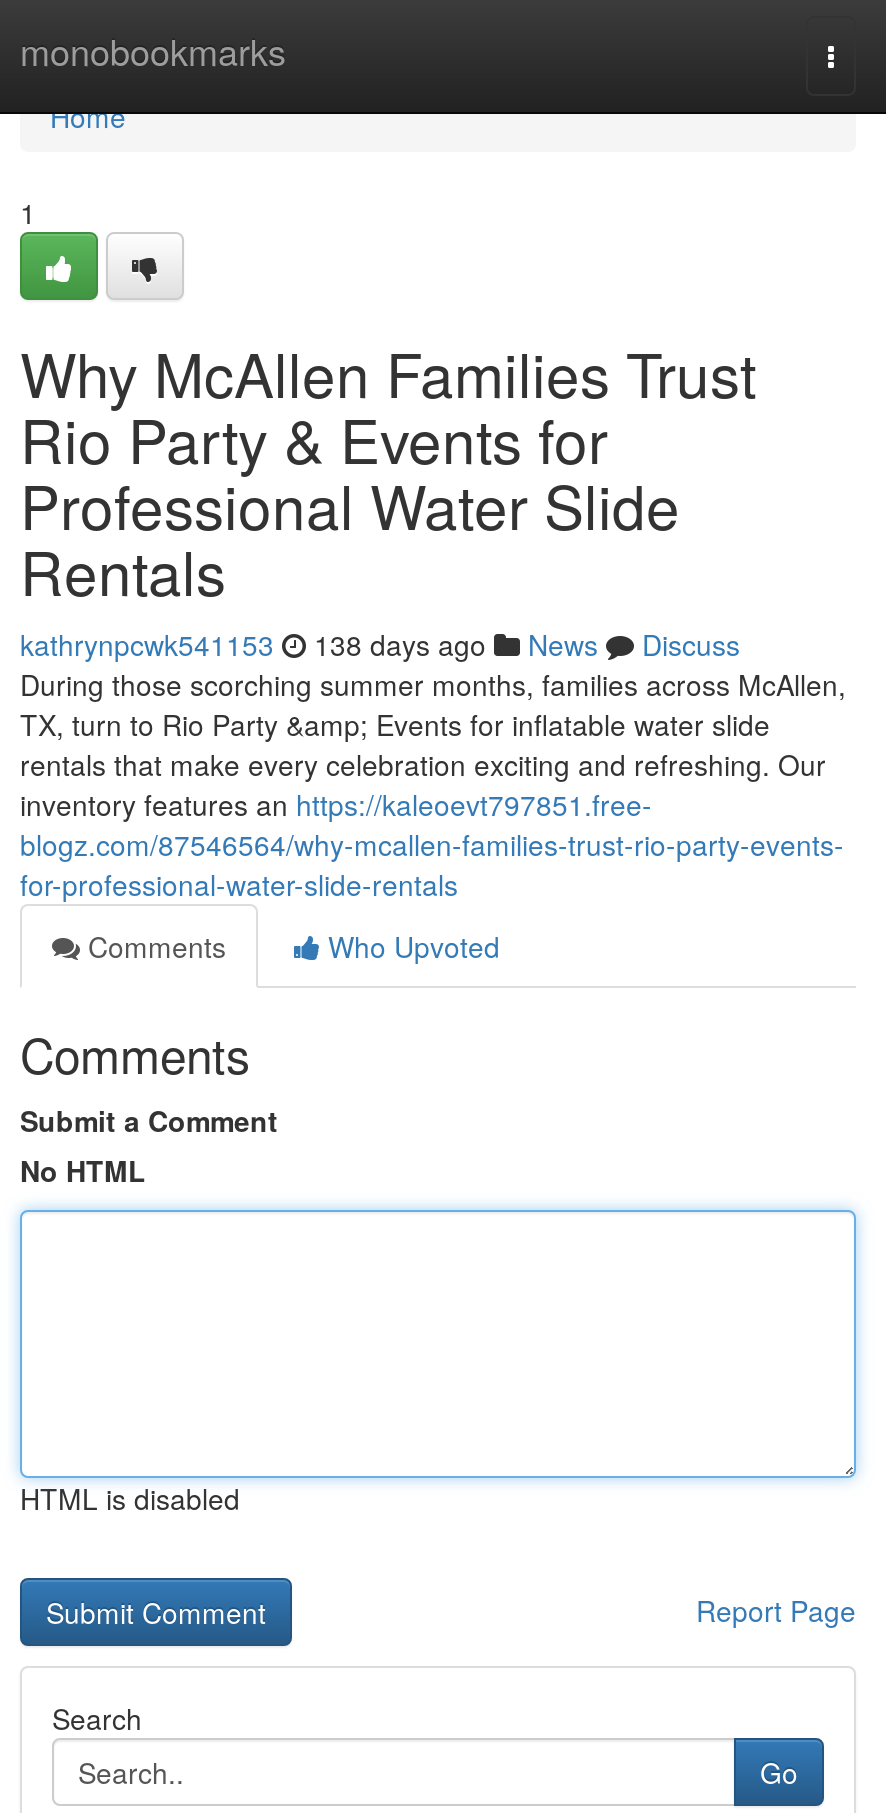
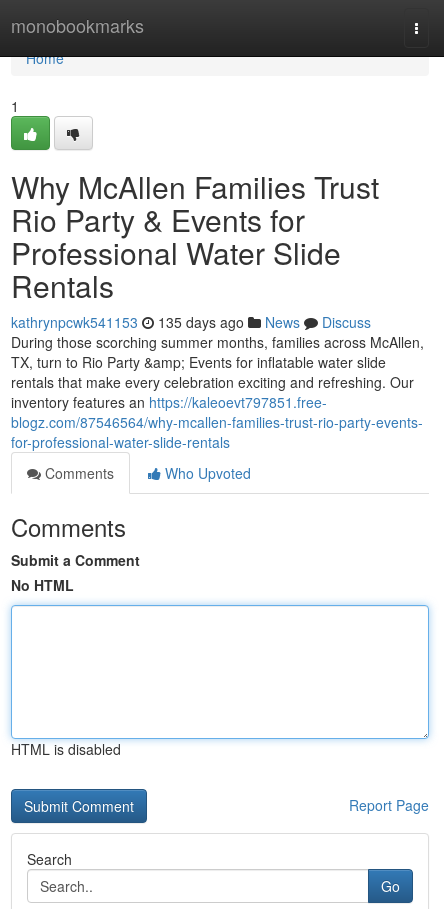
- kathrynpcwk541153 138 days ago News Discuss
+ kathrynpcwk541153 135 days ago News Discuss
